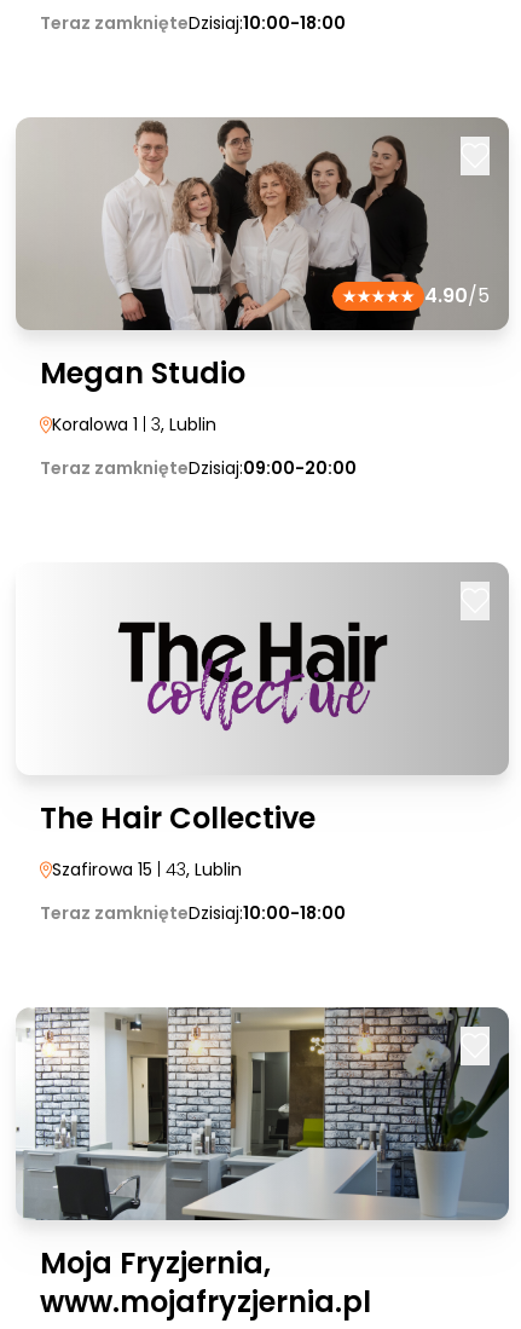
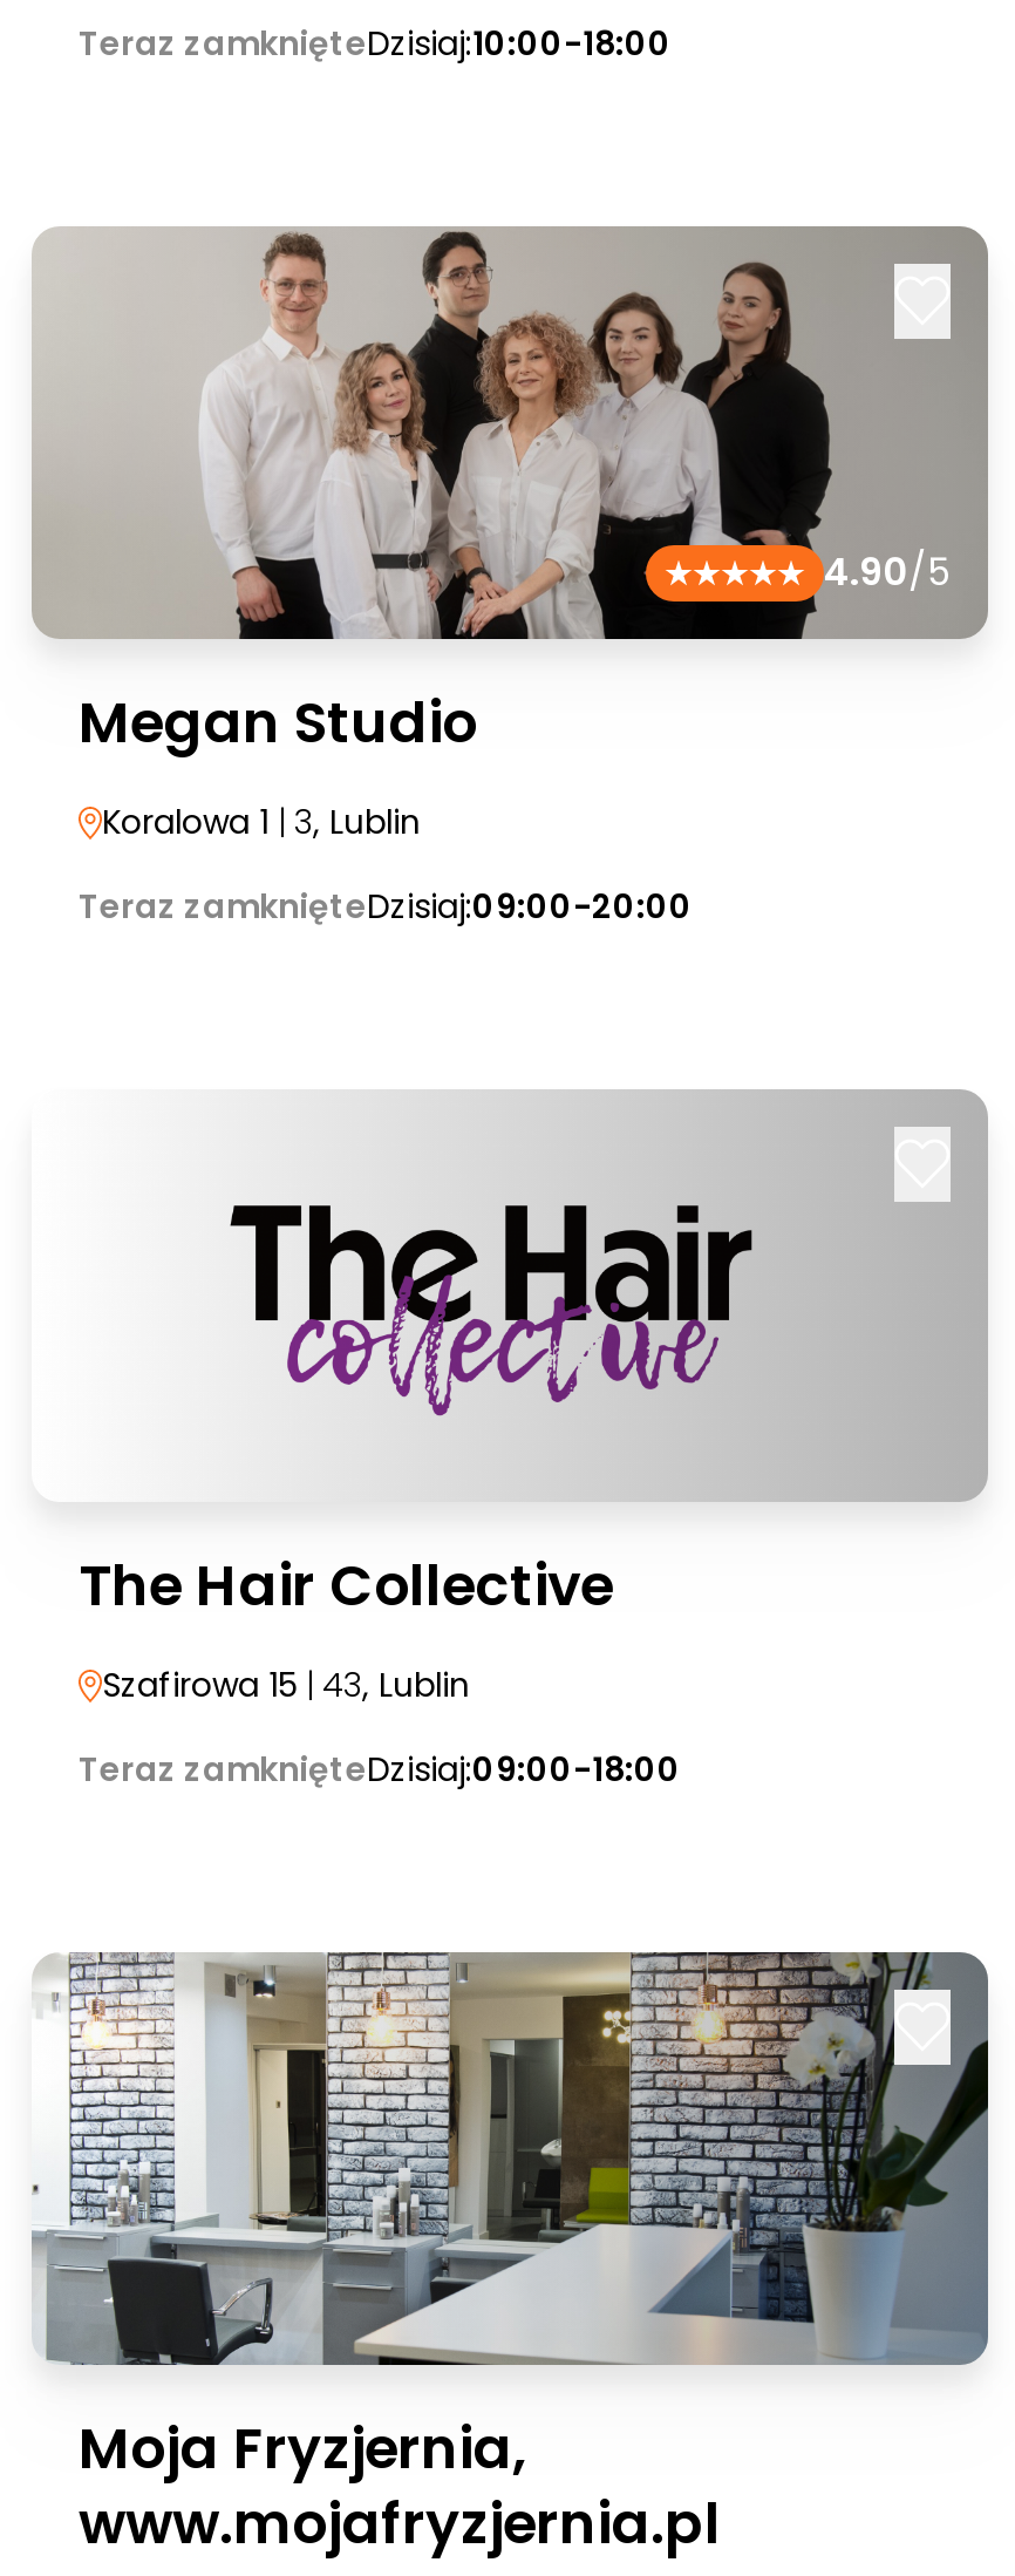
- Teraz zamknięteDzisiaj:10:00-18:00
+ Teraz zamknięteDzisiaj:09:00-18:00
